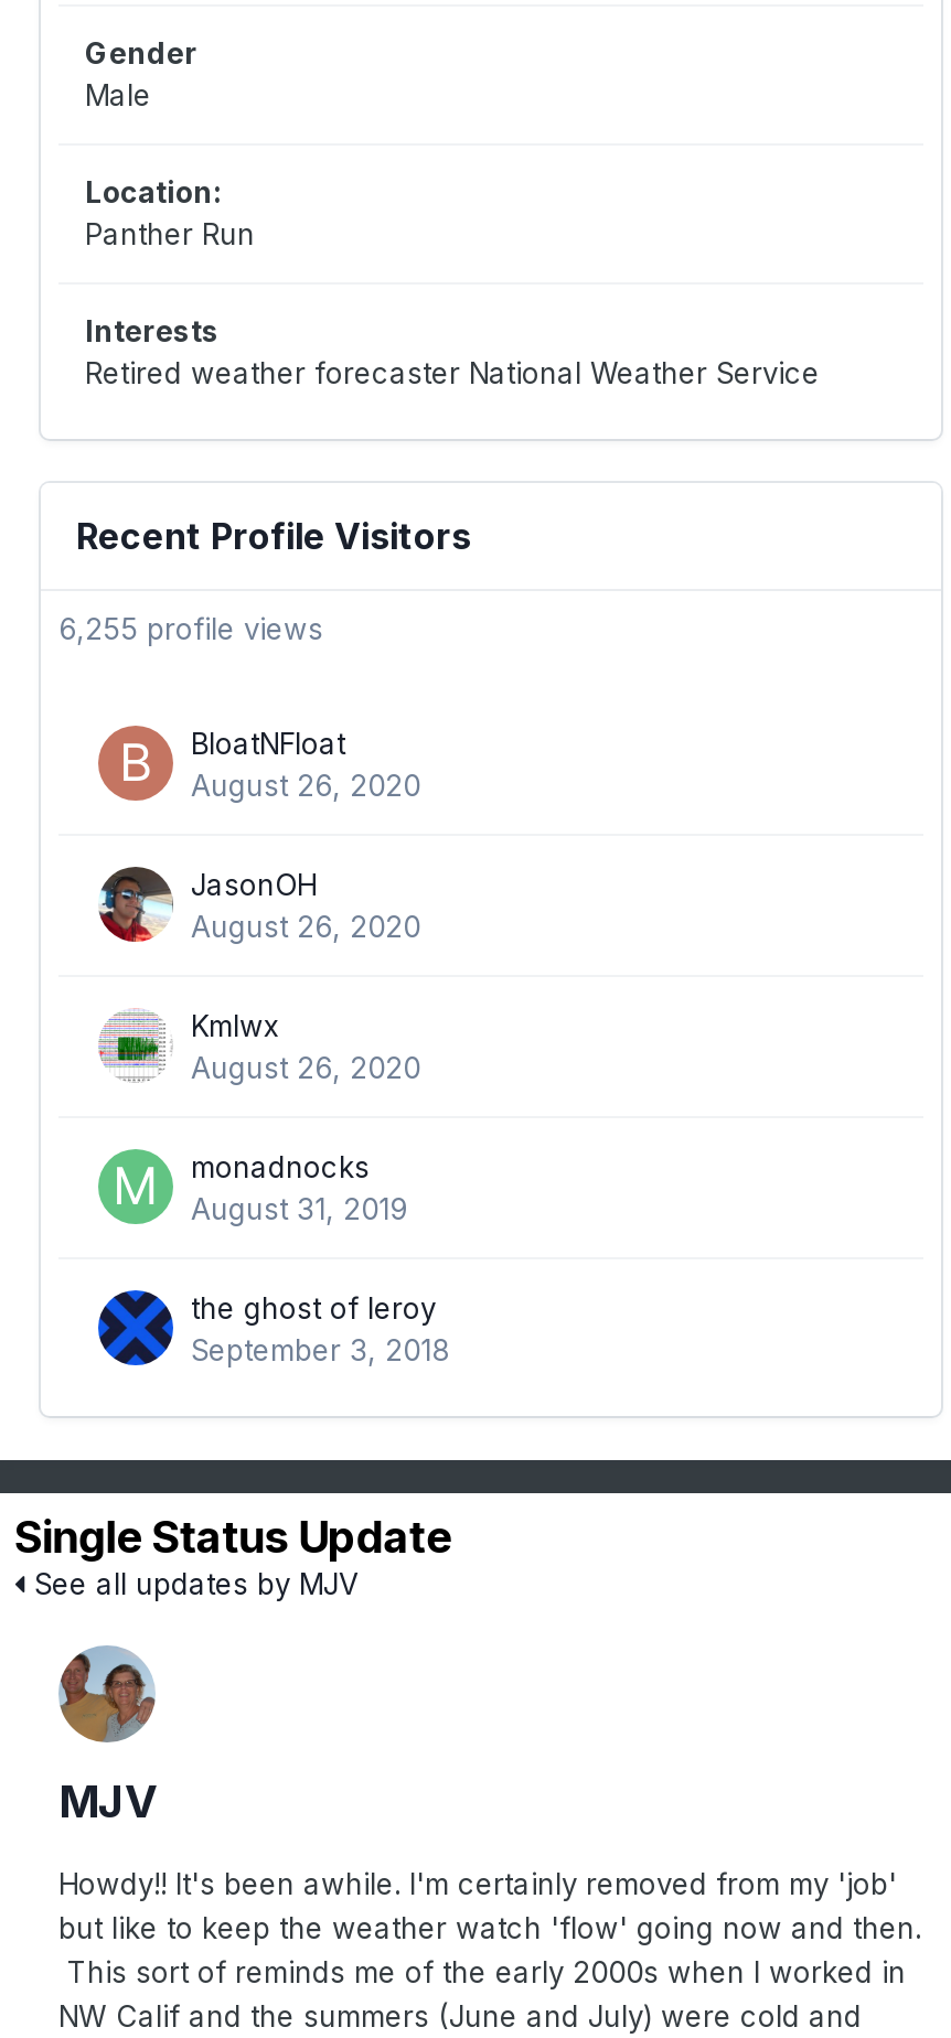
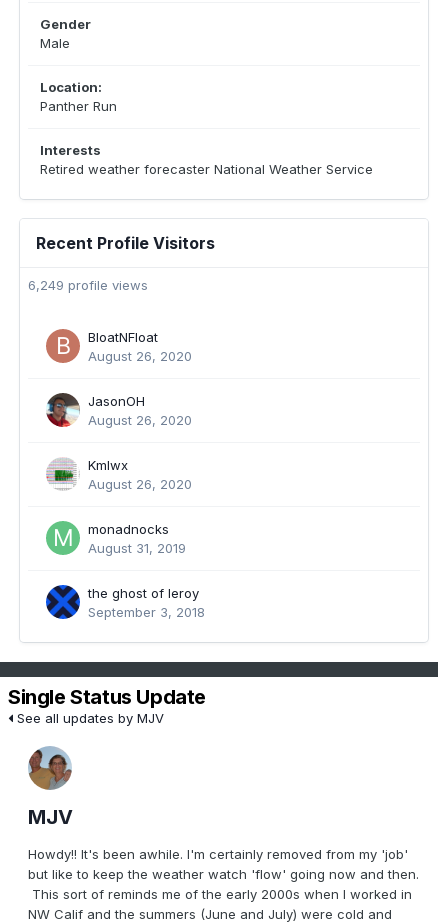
- 6,255 profile views
+ 6,249 profile views
